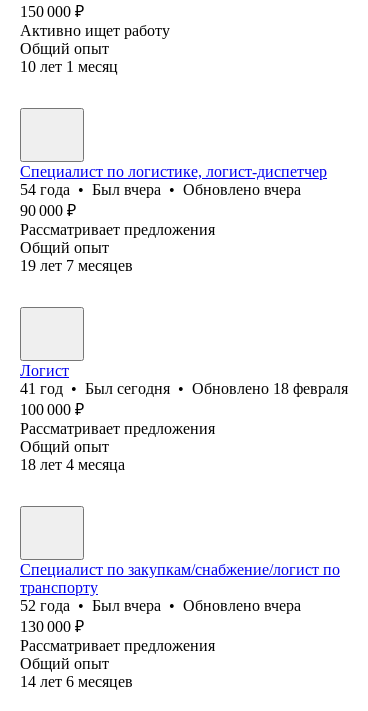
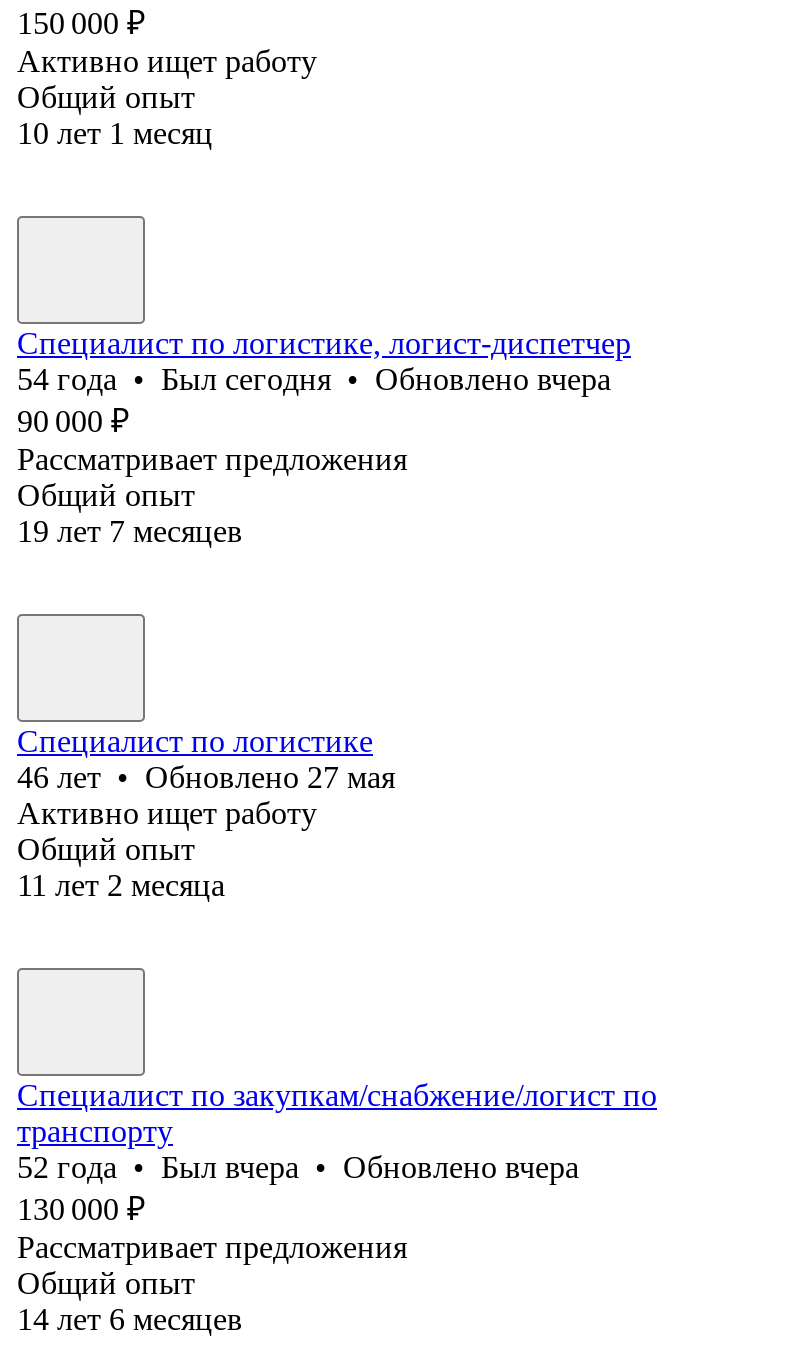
- 54 года • Был вчера • Обновлено вчера
+ 54 года • Был сегодня • Обновлено вчера

- Логист
- 41 год • Был сегодня • Обновлено 18 февраля
- 100 000 ₽
- Рассматривает предложения
+ Специалист по логистике
+ 46 лет • Обновлено 27 мая
+ Активно ищет работу

- 18 лет 4 месяца
+ 11 лет 2 месяца
